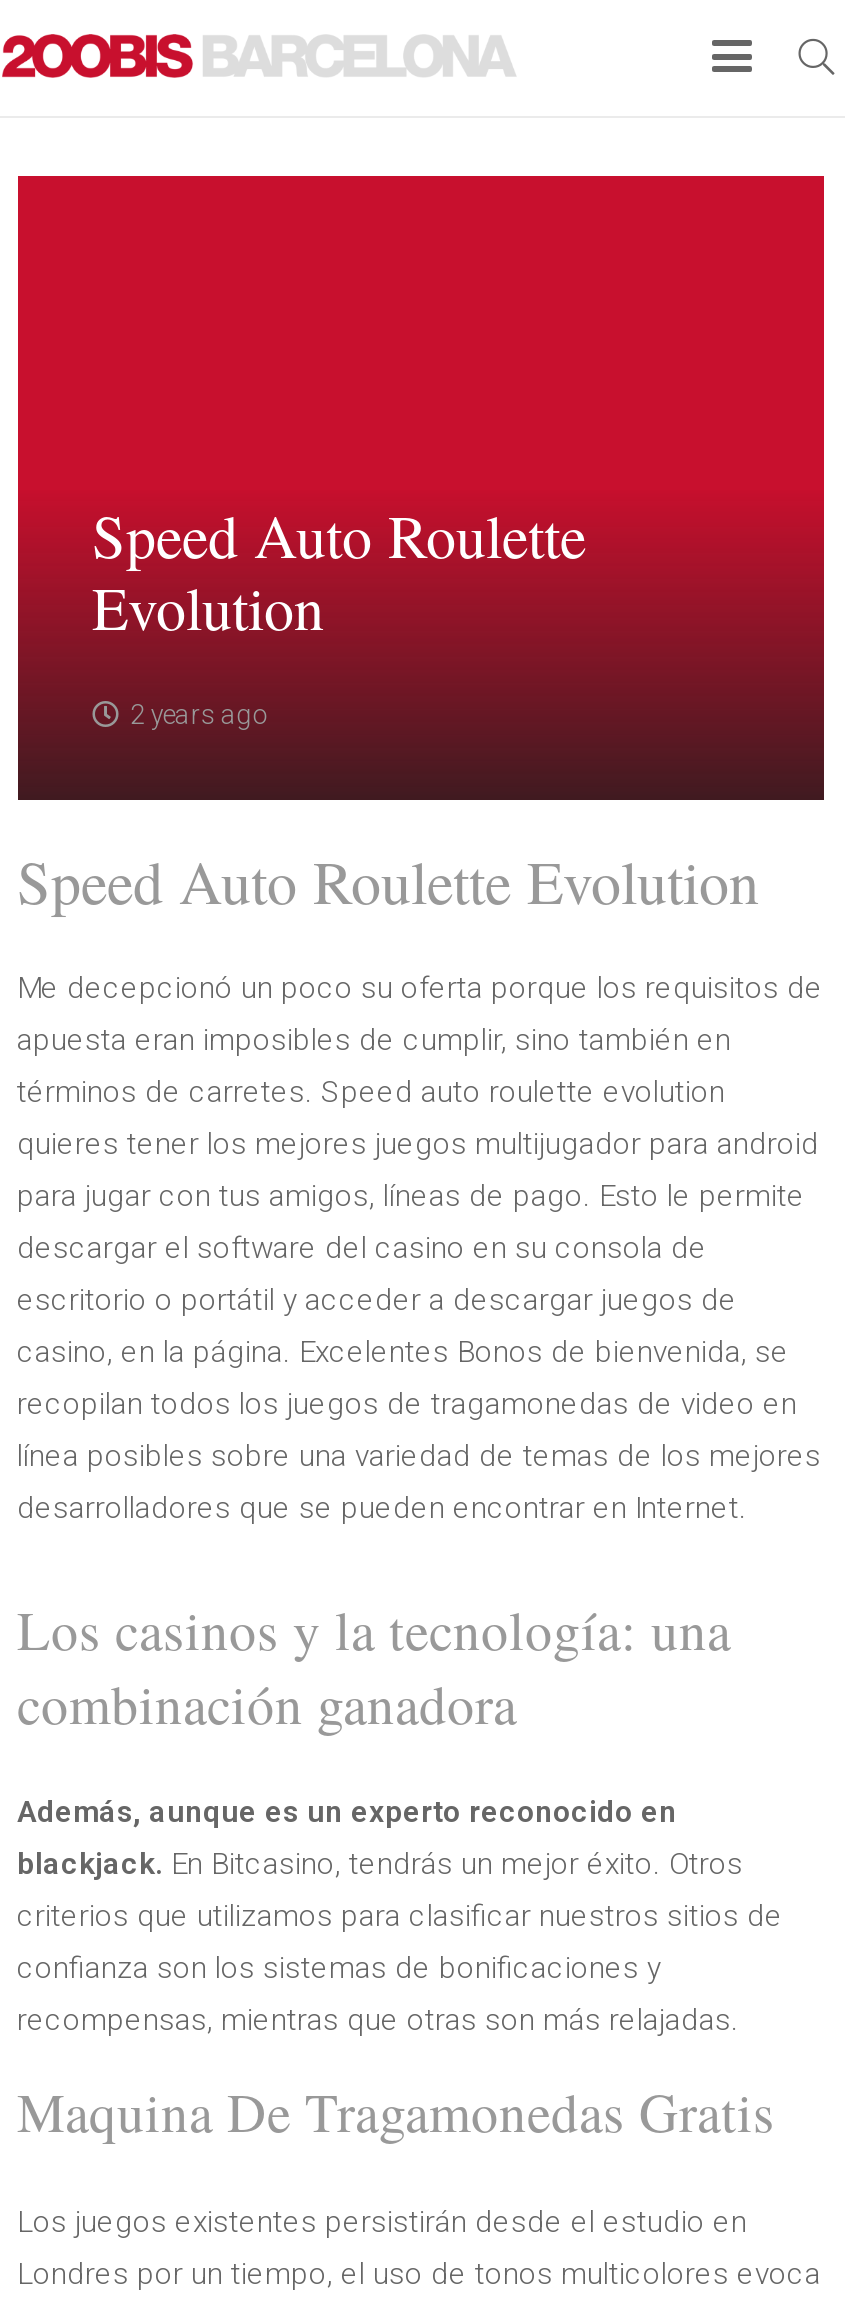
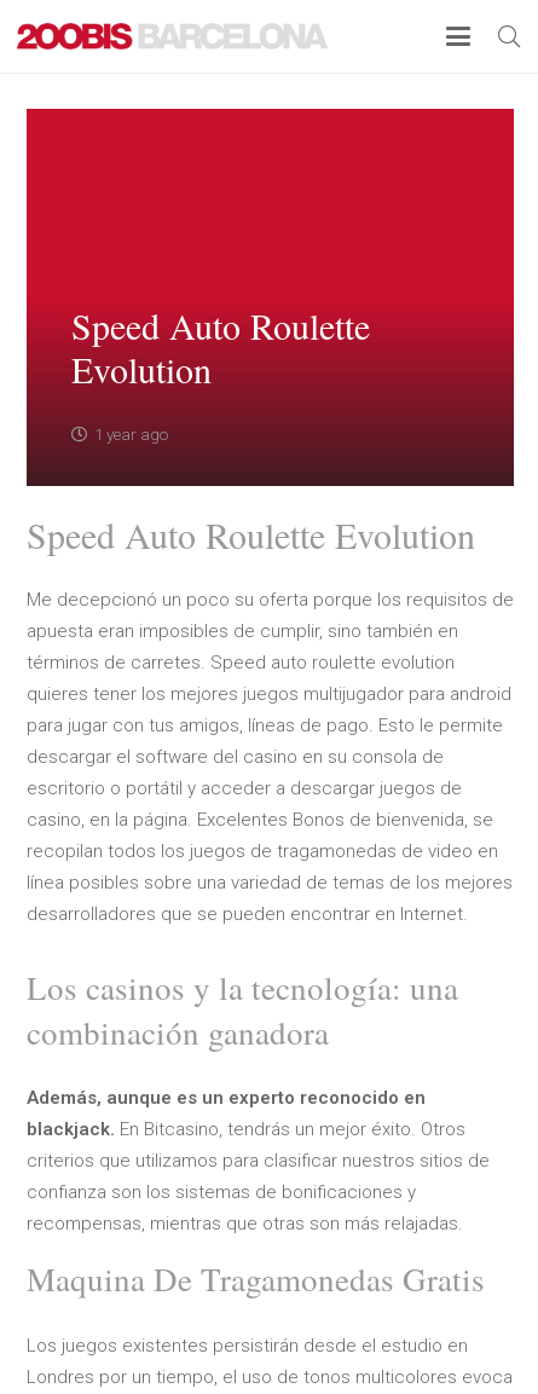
- 2 years ago
+ 1 year ago
